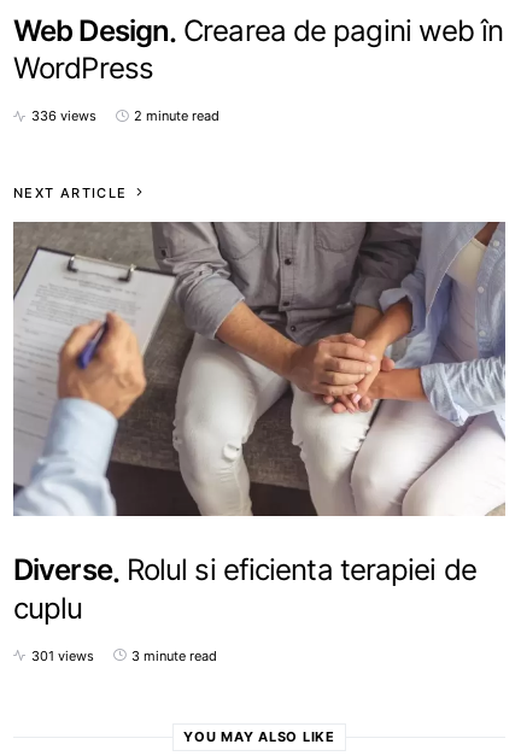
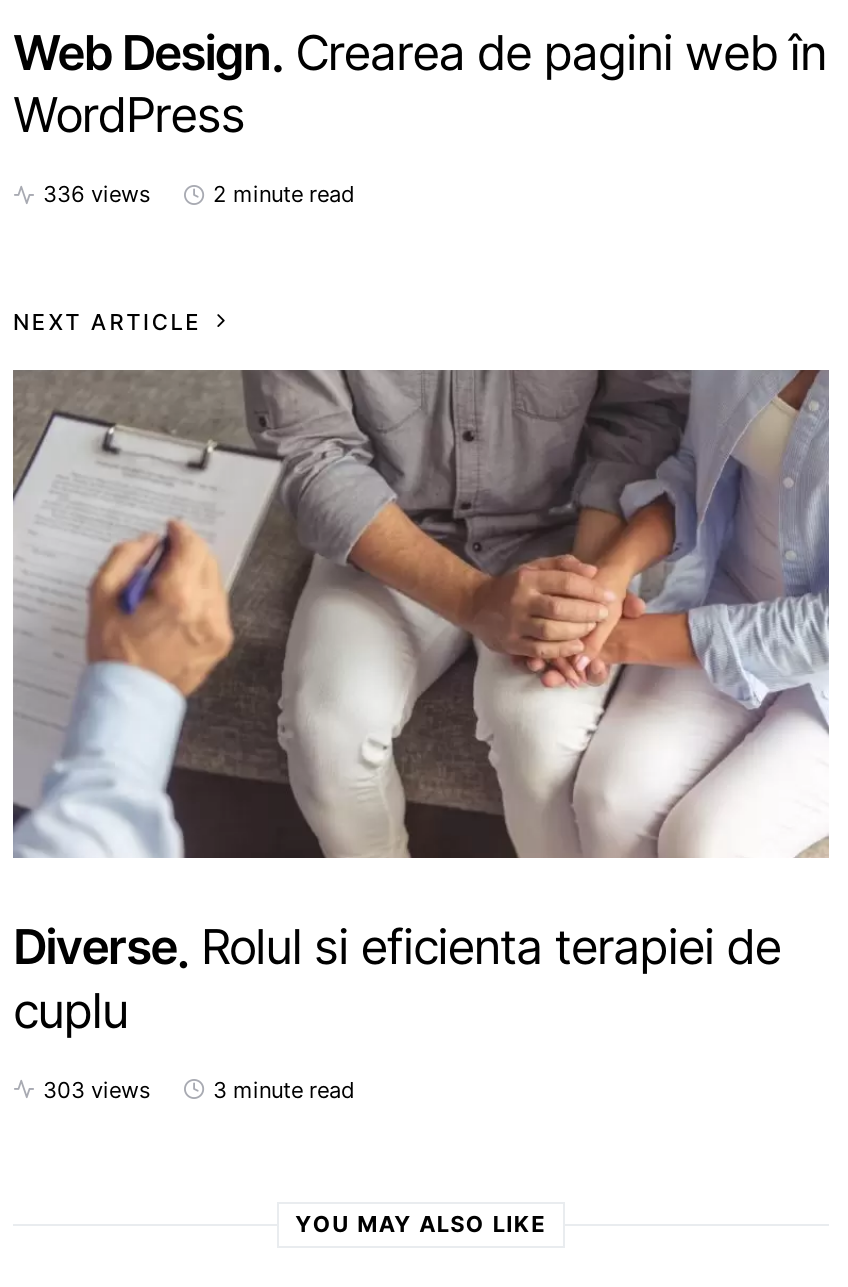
- 301 views
+ 303 views
